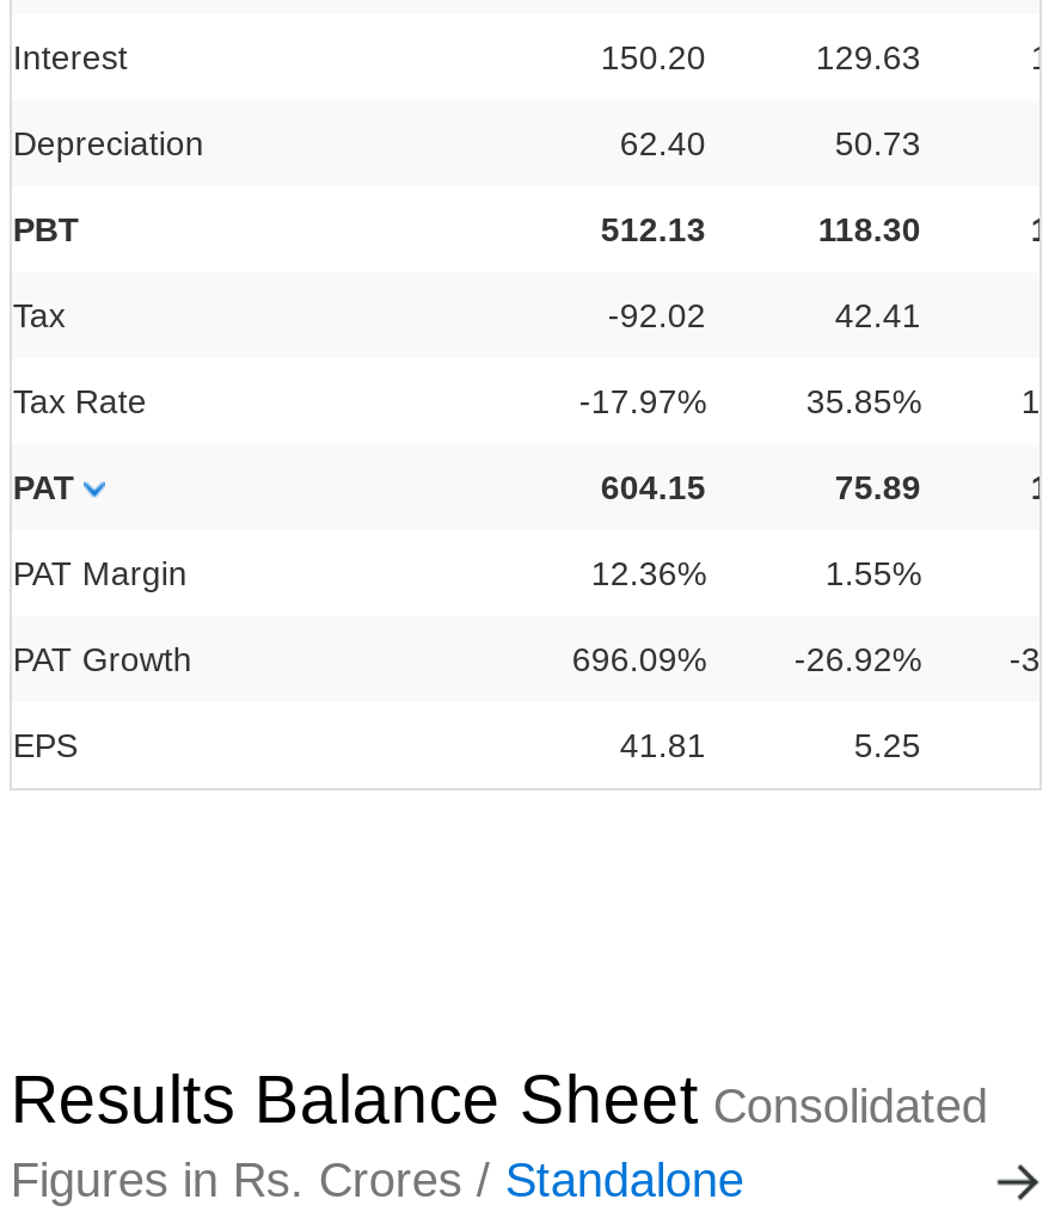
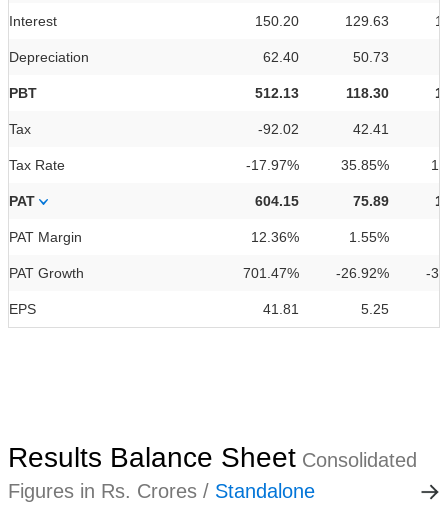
- 696.09%
+ 701.47%
